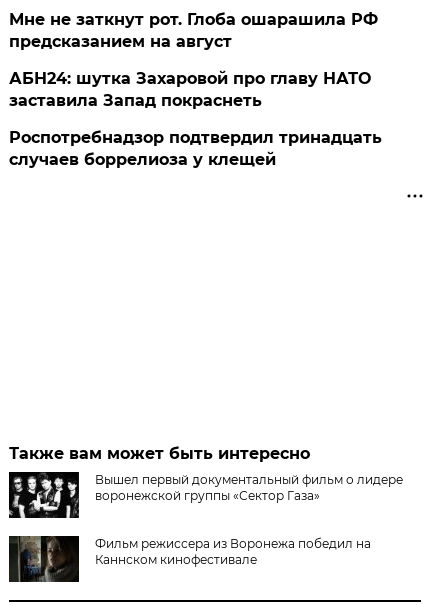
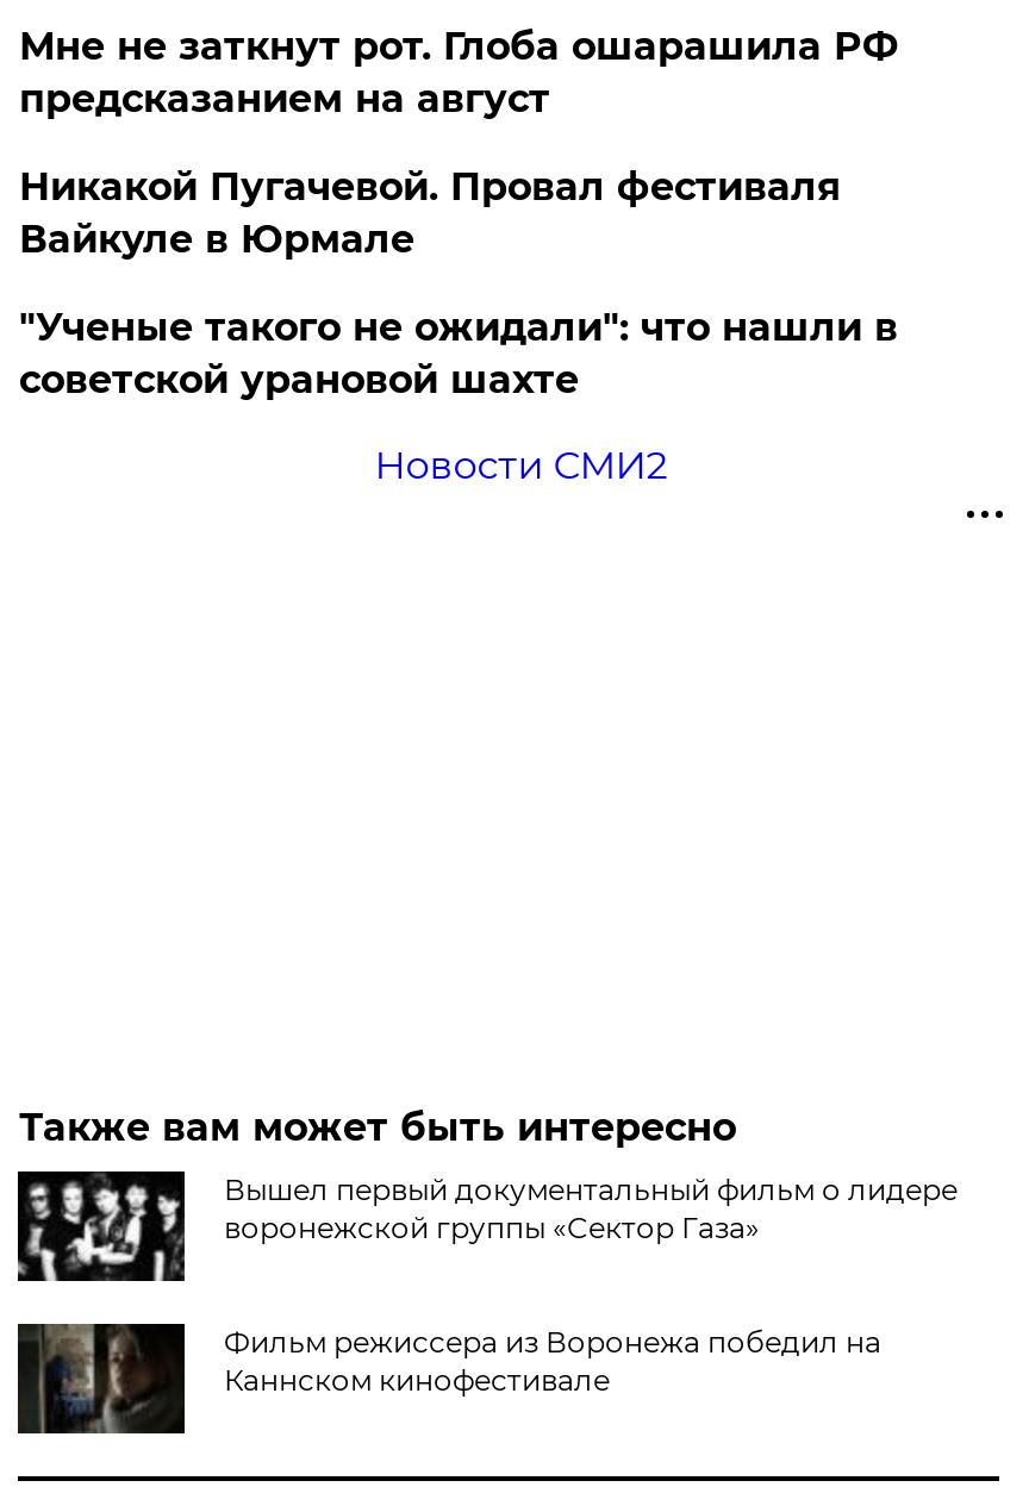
- АБН24: шутка Захаровой про главу НАТО
- заставила Запад покраснеть
- Роспотребнадзор подтвердил тринадцать
- случаев боррелиоза у клещей
+ Никакой Пугачевой. Провал фестиваля
+ Вайкуле в Юрмале
+ "Ученые такого не ожидали": что нашли в
+ советской урановой шахте
+ Новости СМИ2
